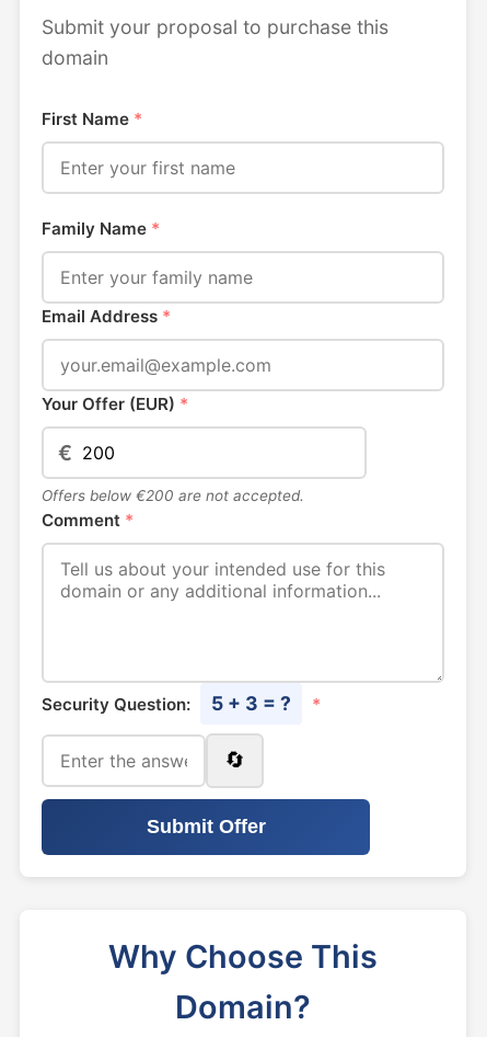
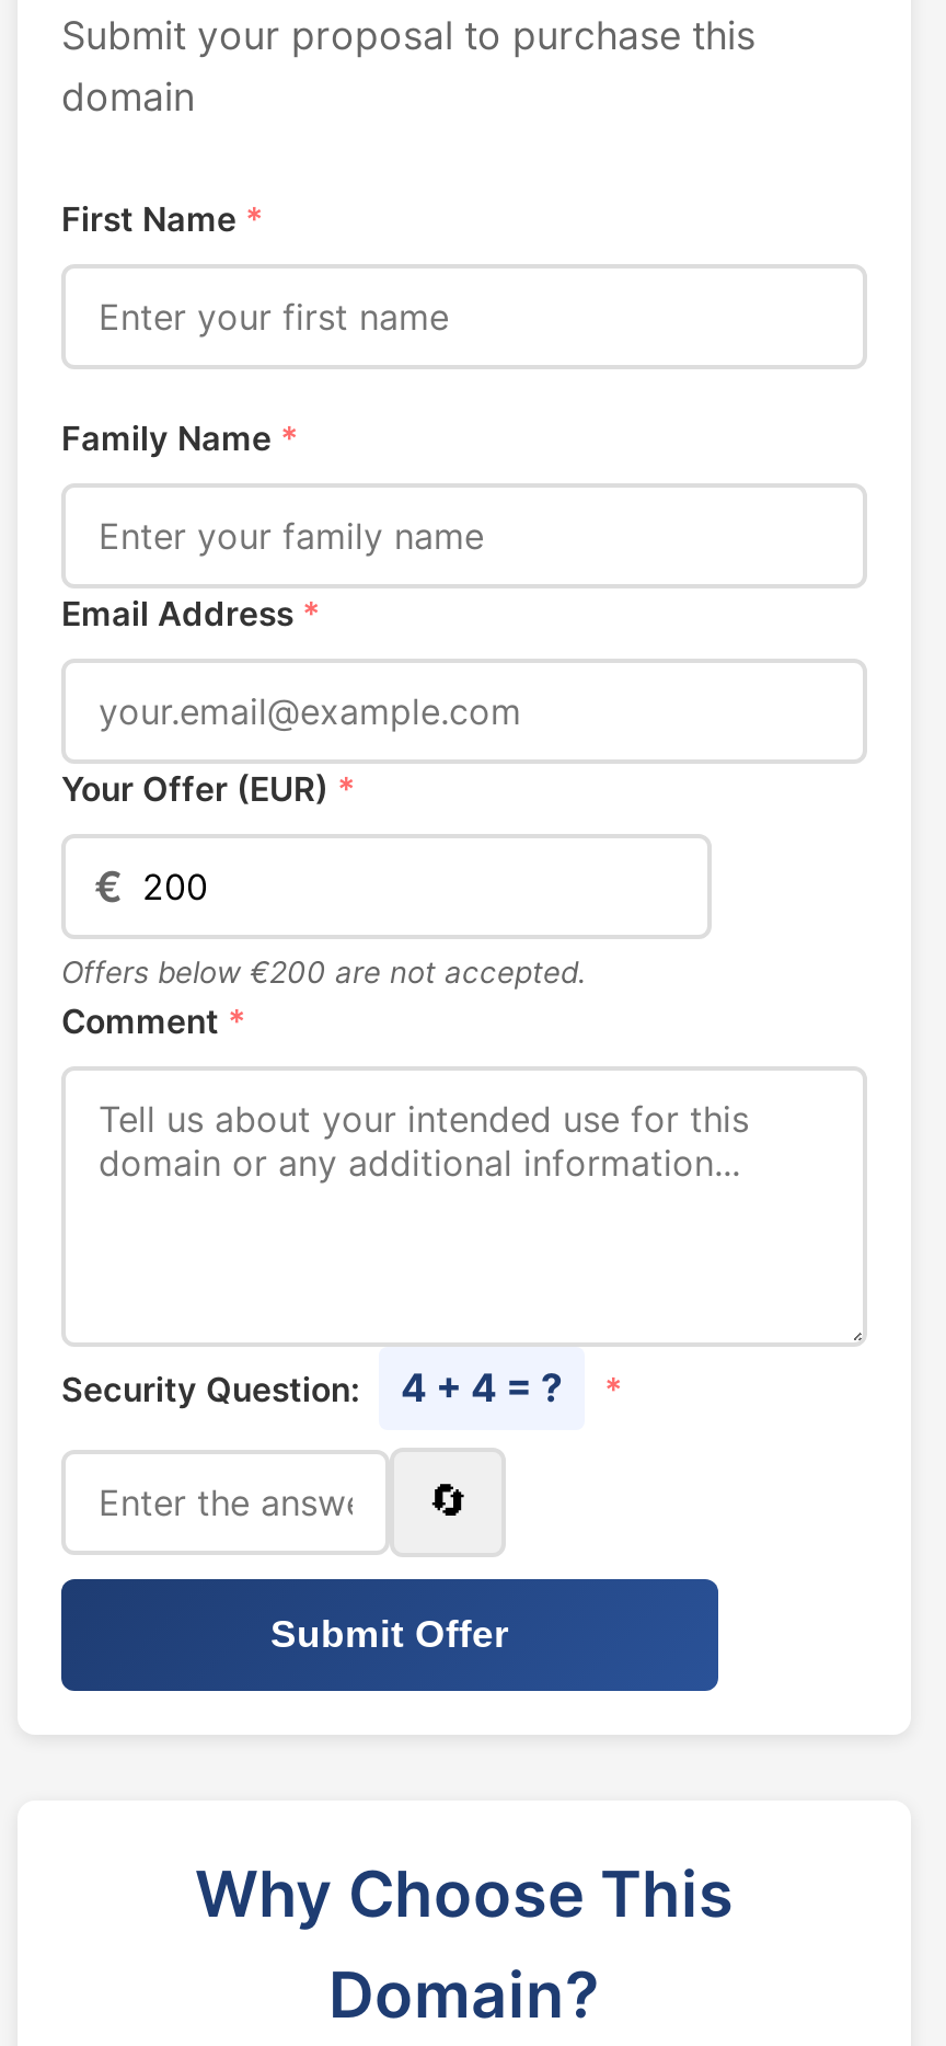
- 5 + 3 = ?
+ 4 + 4 = ?
